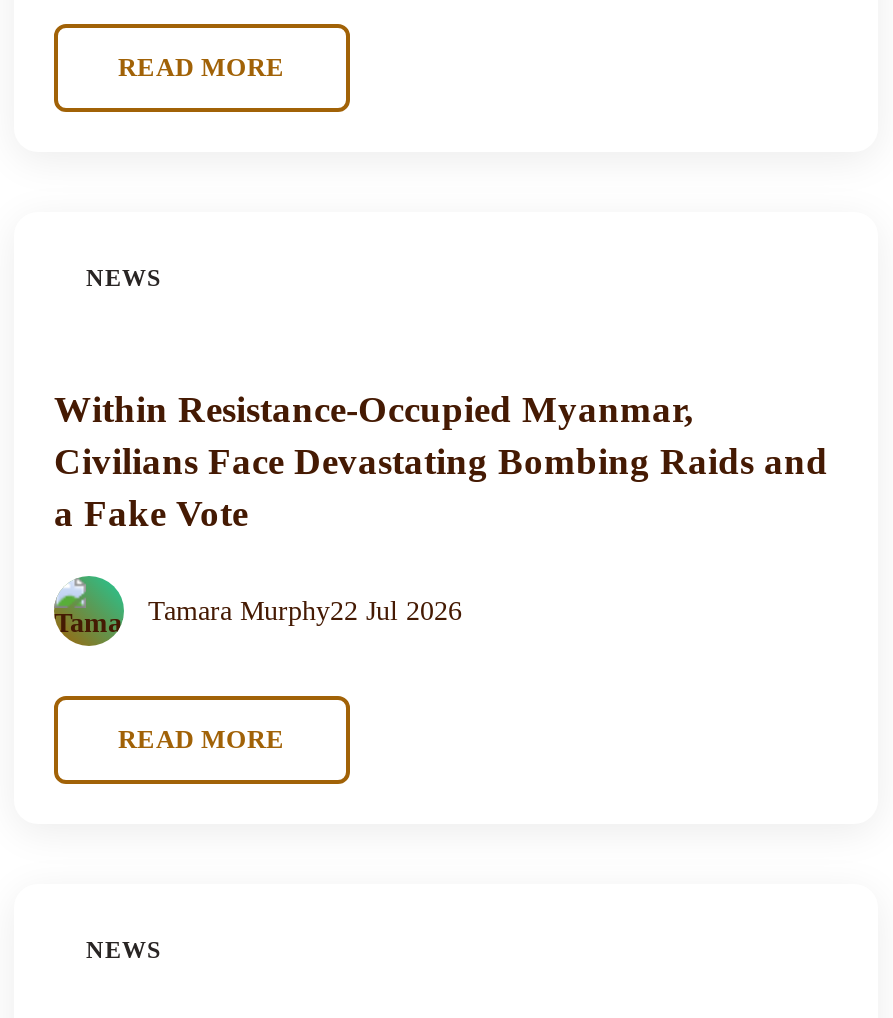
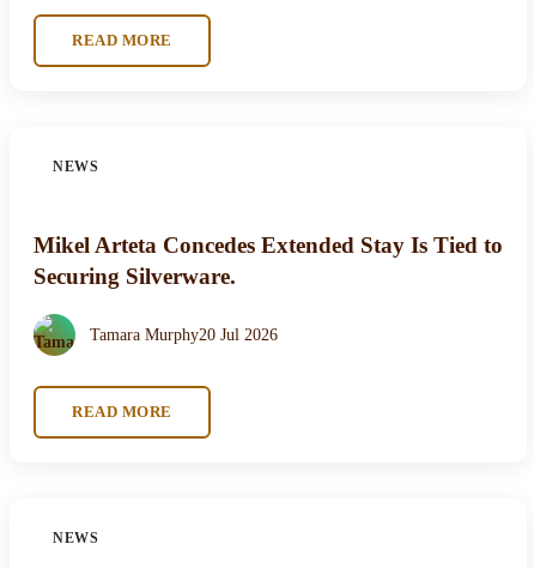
- Within Resistance-Occupied Myanmar,
- Civilians Face Devastating Bombing Raids and
- a Fake Vote
+ Mikel Arteta Concedes Extended Stay Is Tied to
+ Securing Silverware.

- Tamara Murphy22 Jul 2026
+ Tamara Murphy20 Jul 2026
